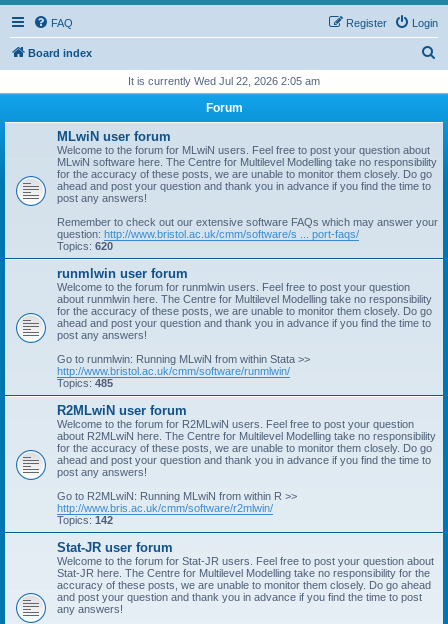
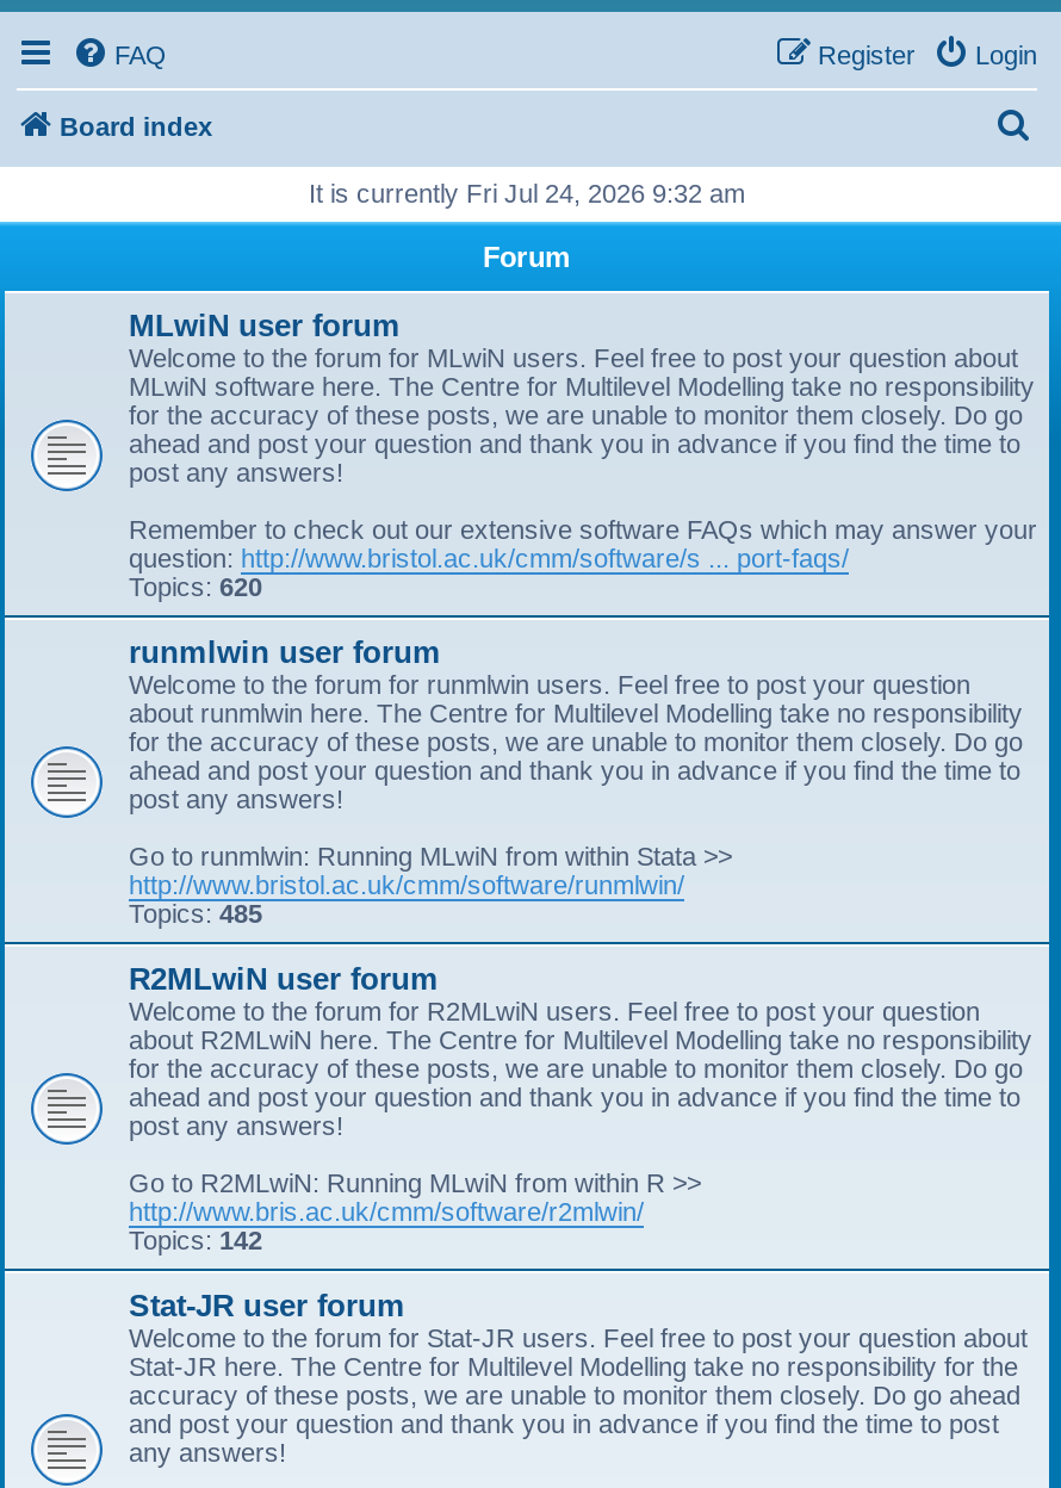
- It is currently Wed Jul 22, 2026 2:05 am
+ It is currently Fri Jul 24, 2026 9:32 am
